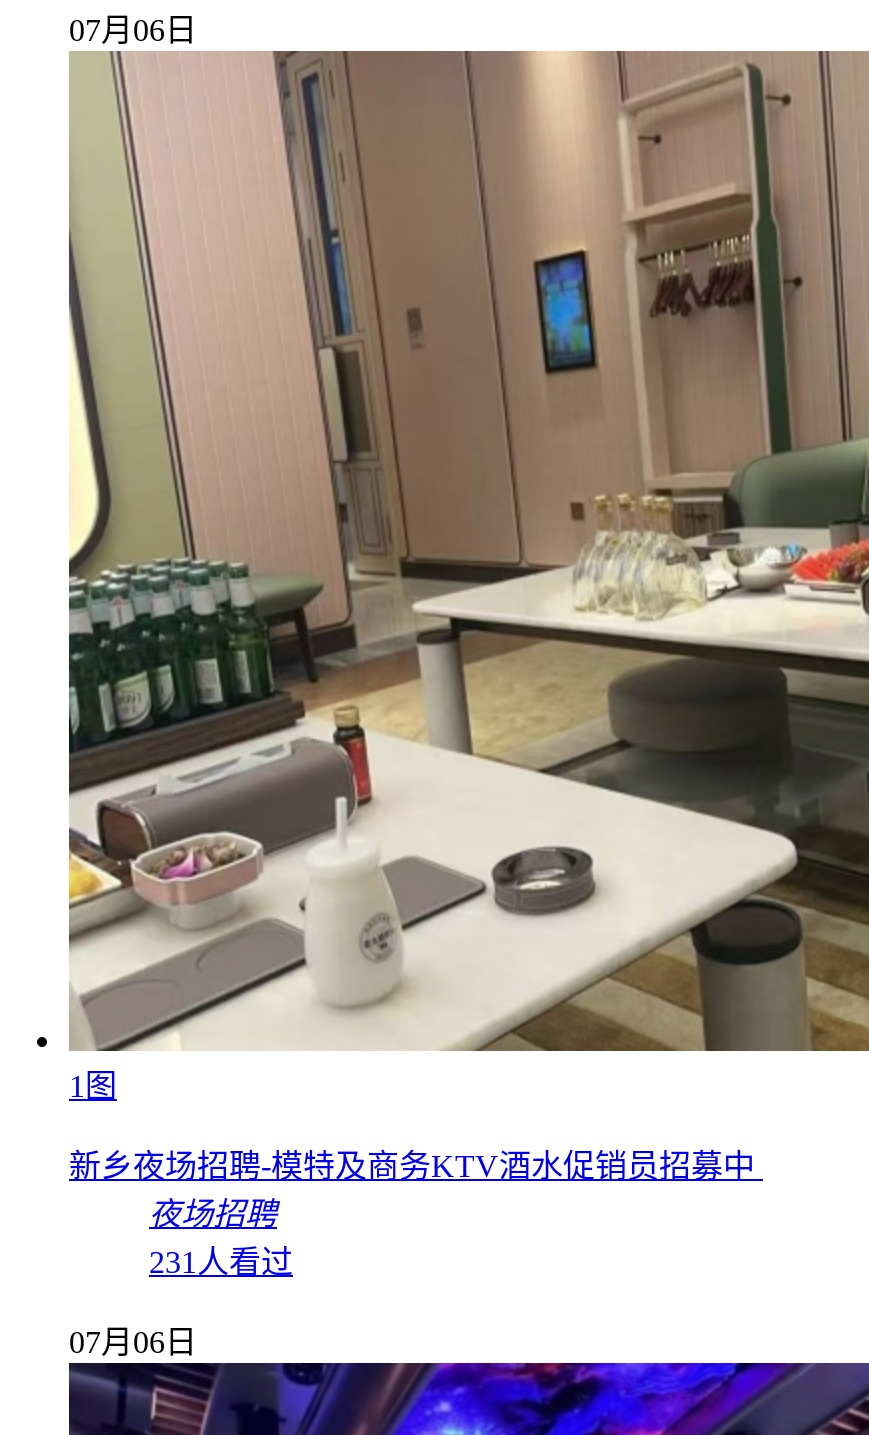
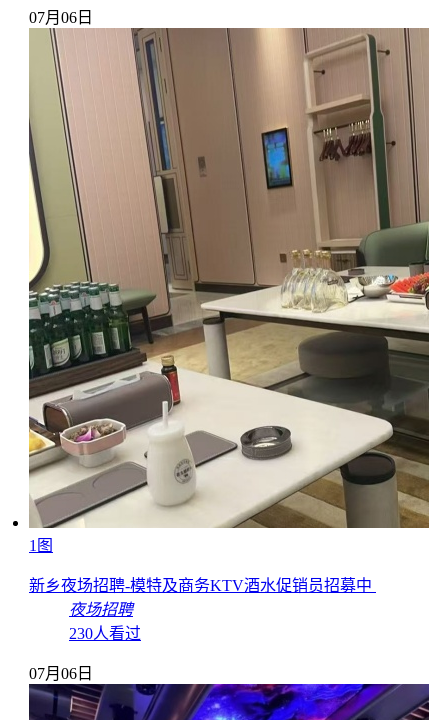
- 231人看过
+ 230人看过
